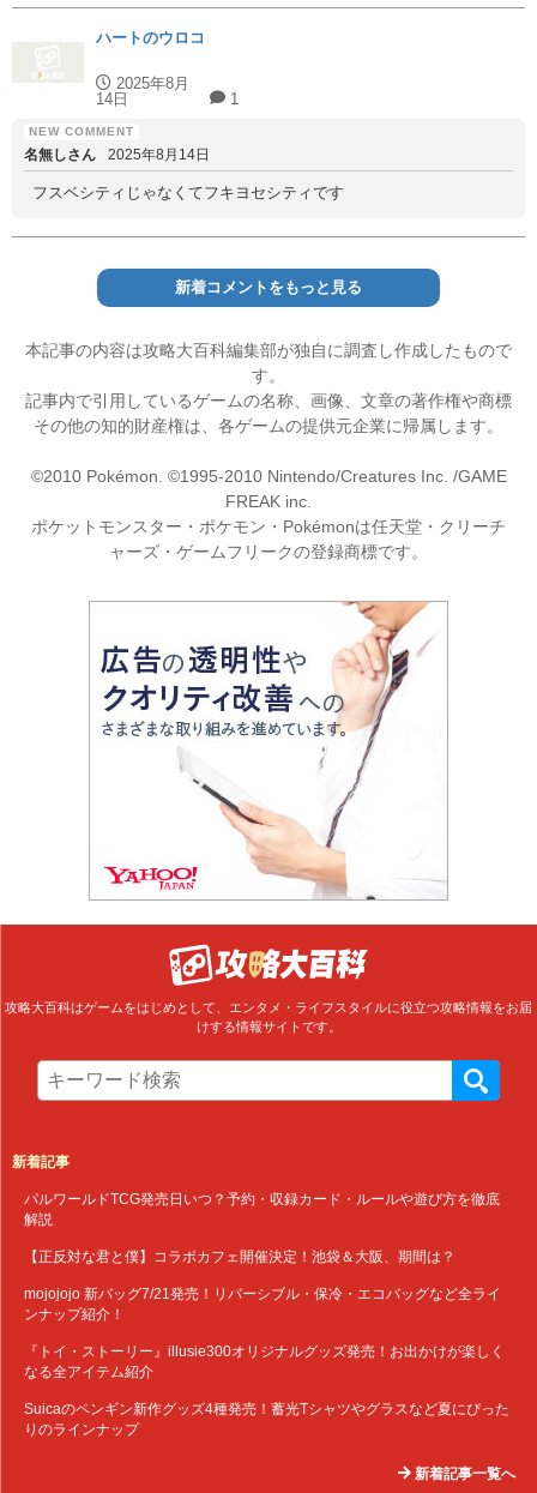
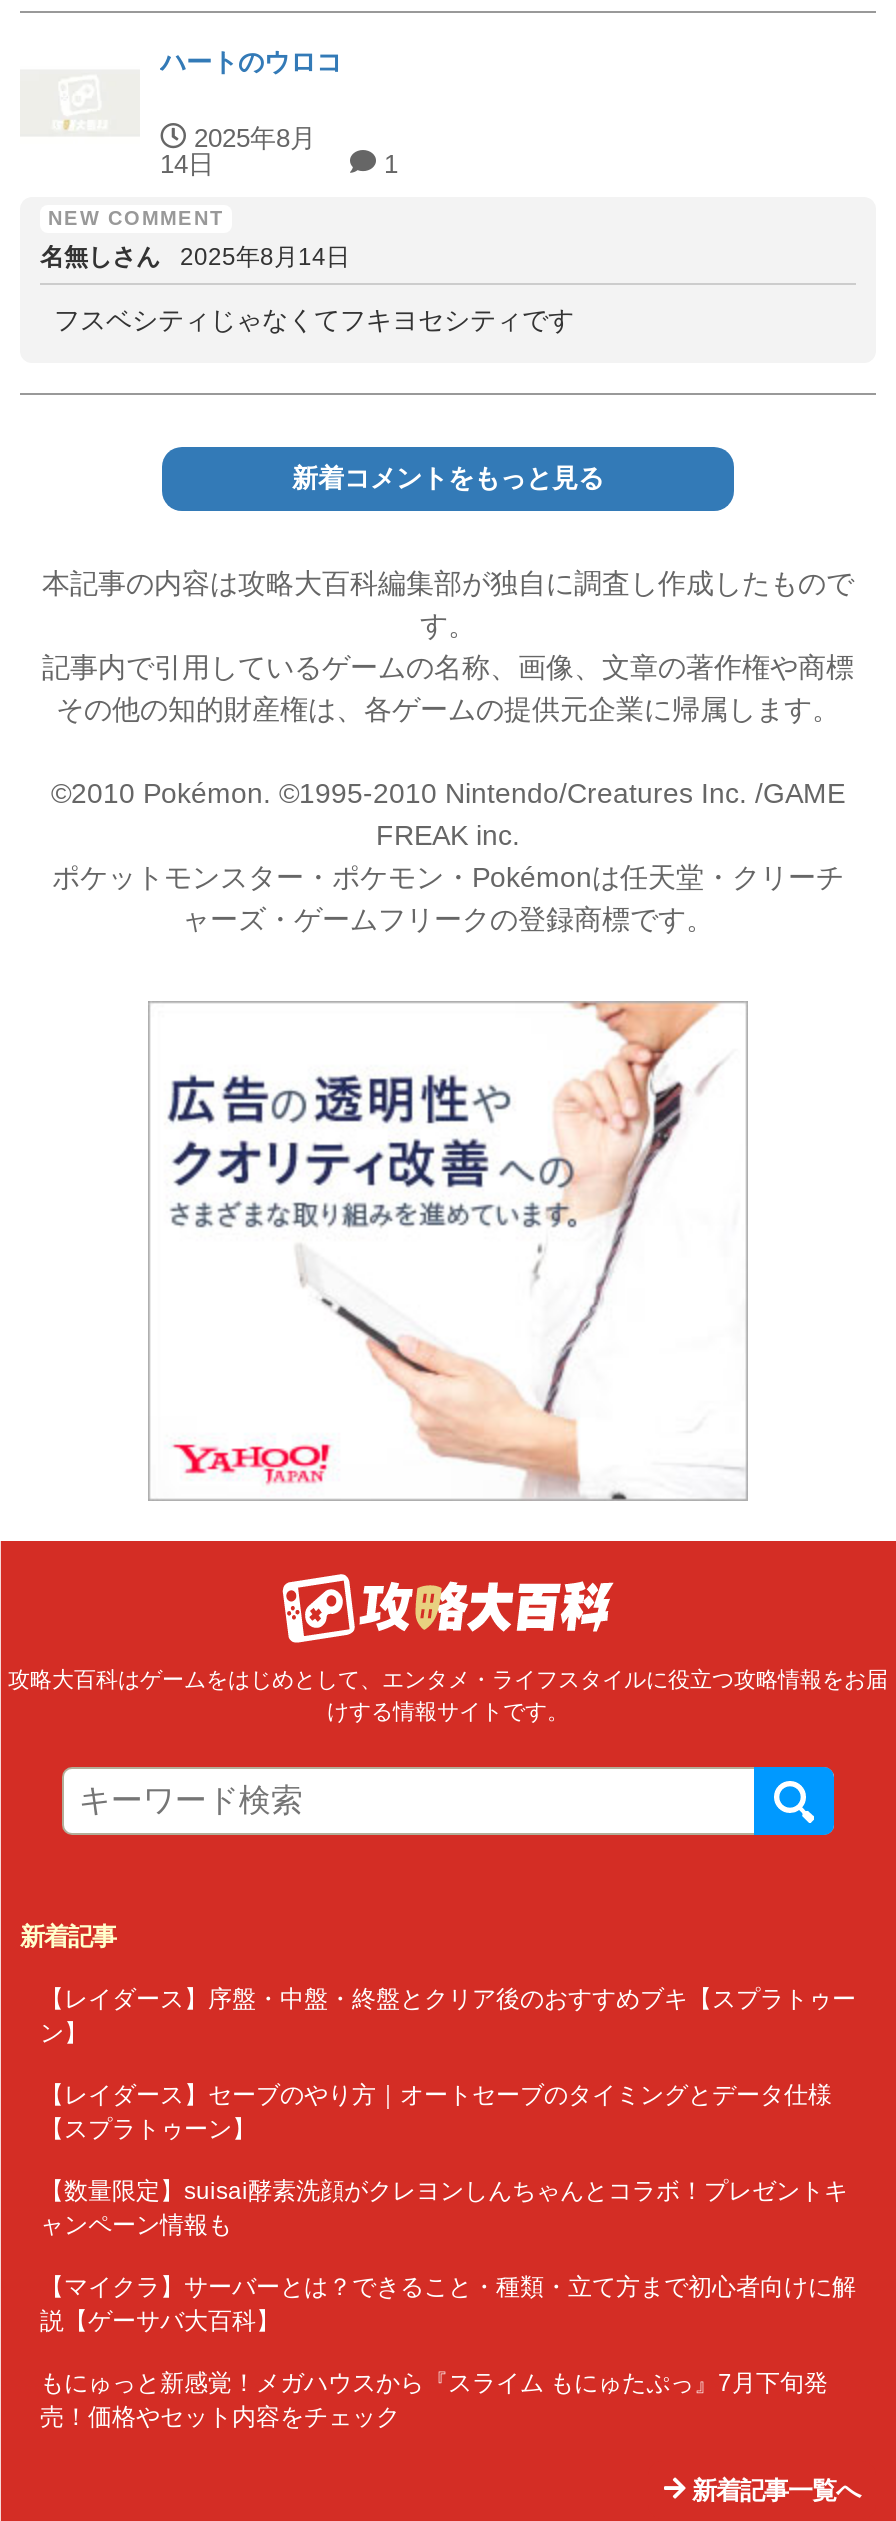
- パルワールドTCG発売日いつ？予約・収録カード・ルールや遊び方を徹底
- 解説
+ 【レイダース】序盤・中盤・終盤とクリア後のおすすめブキ【スプラトゥー
+ ン】

- 【正反対な君と僕】コラボカフェ開催決定！池袋＆大阪、期間は？
+ 【レイダース】セーブのやり方｜オートセーブのタイミングとデータ仕様
+ 【スプラトゥーン】

- mojojojo 新バッグ7/21発売！リバーシブル・保冷・エコバッグなど全ライ
- ンナップ紹介！
+ 【数量限定】suisai酵素洗顔がクレヨンしんちゃんとコラボ！プレゼントキ
+ ャンペーン情報も

- 『トイ・ストーリー』illusie300オリジナルグッズ発売！お出かけが楽しく
- なる全アイテム紹介
+ 【マイクラ】サーバーとは？できること・種類・立て方まで初心者向けに解
+ 説【ゲーサバ大百科】

- Suicaのペンギン新作グッズ4種発売！蓄光Tシャツやグラスなど夏にぴった
- りのラインナップ
+ もにゅっと新感覚！メガハウスから『スライム もにゅたぷっ』7月下旬発
+ 売！価格やセット内容をチェック
